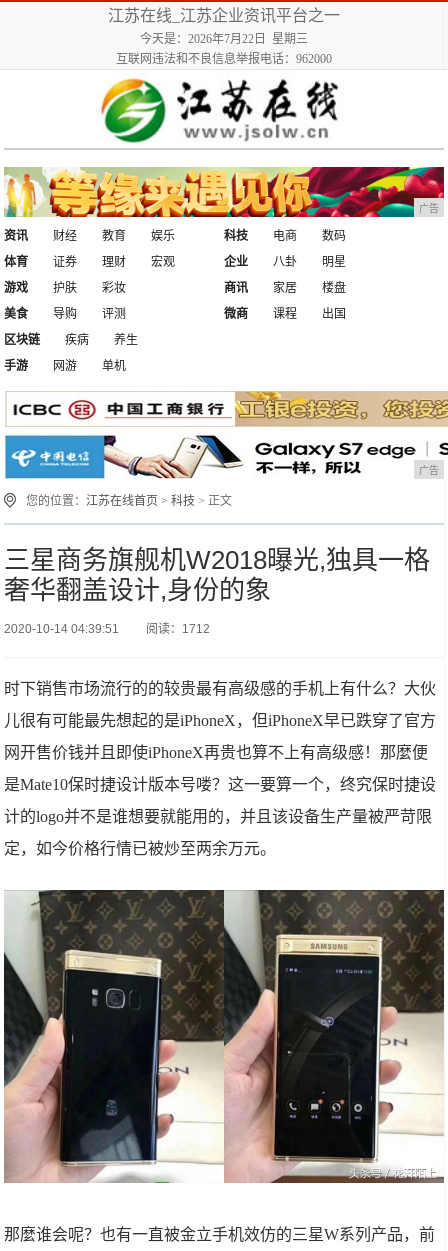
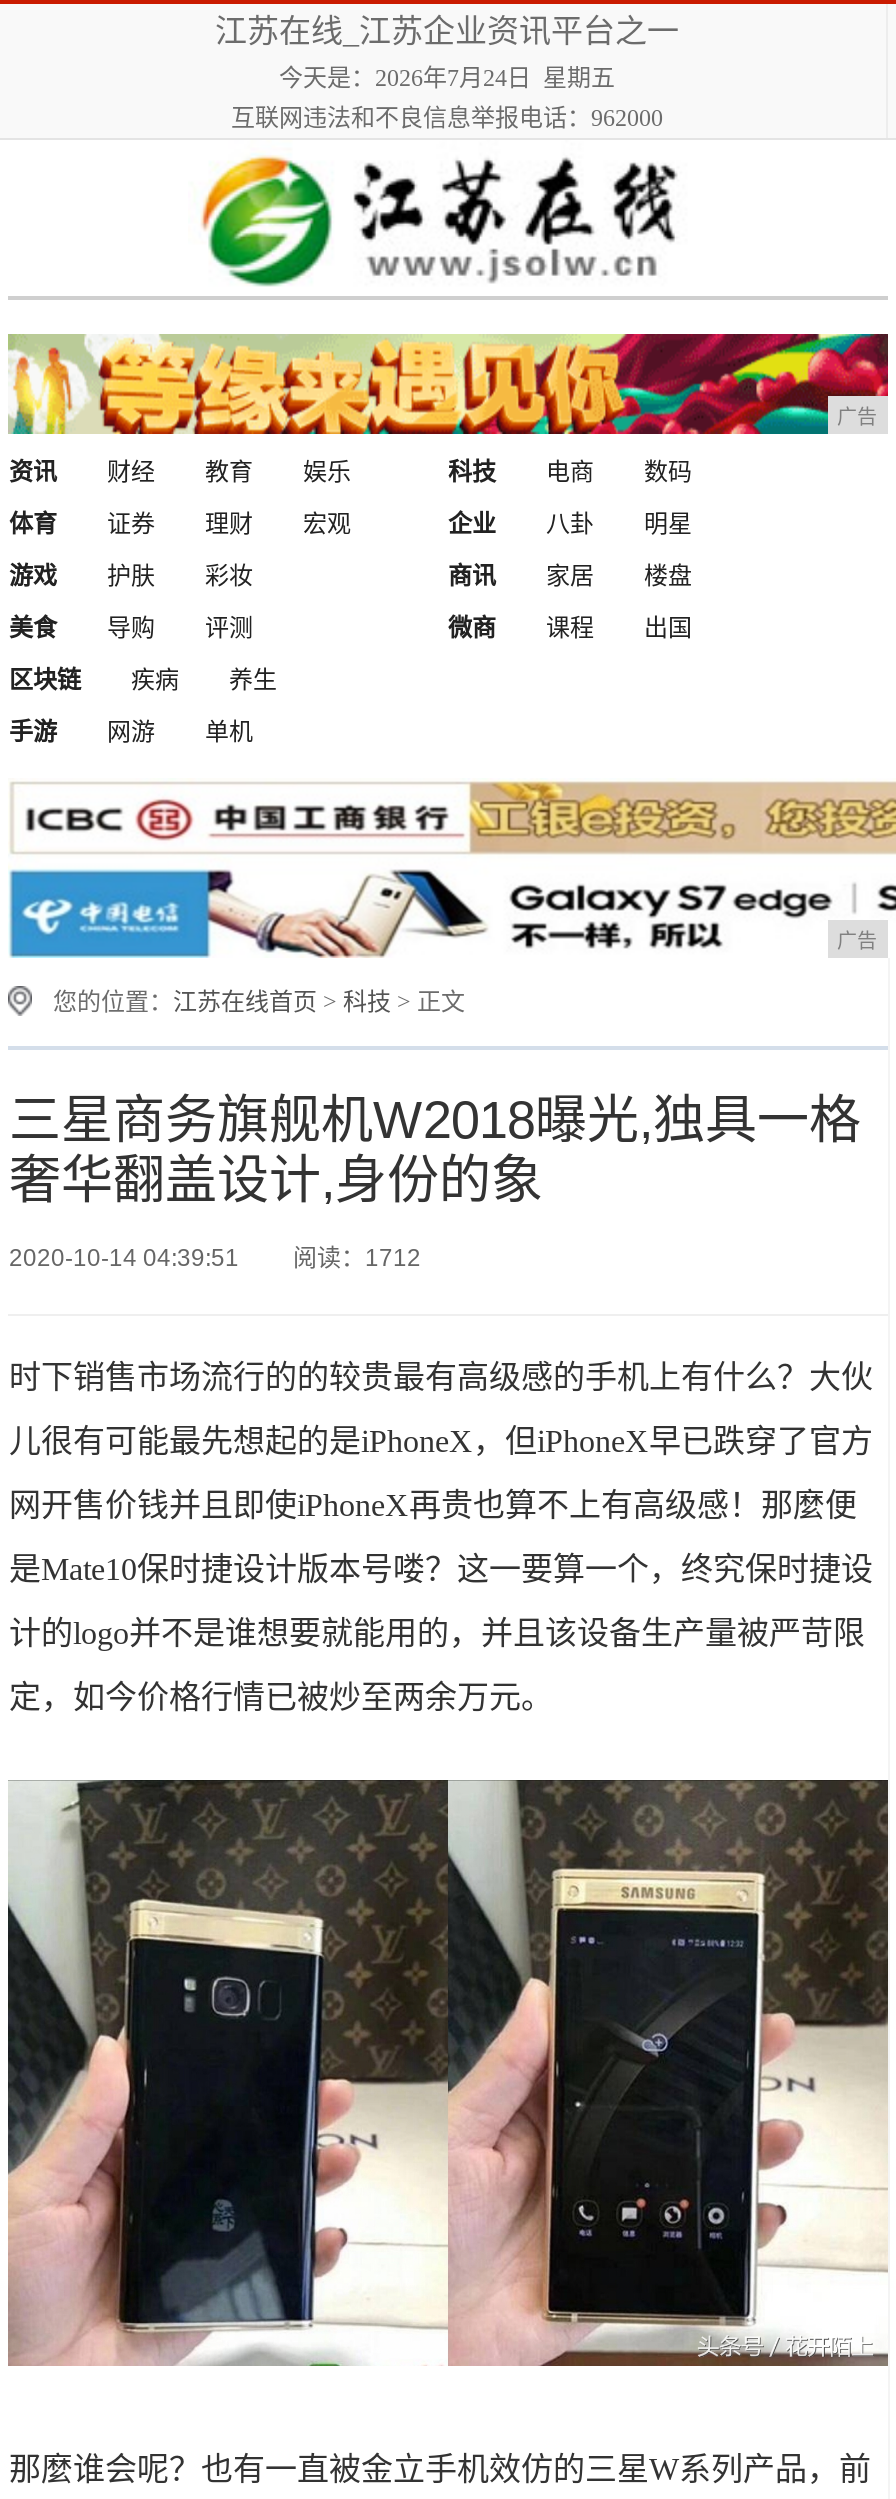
- 今天是：2026年7月22日 星期三
+ 今天是：2026年7月24日 星期五
